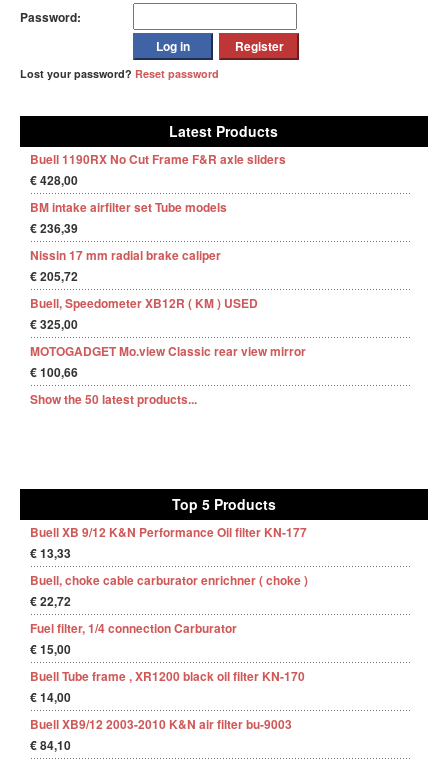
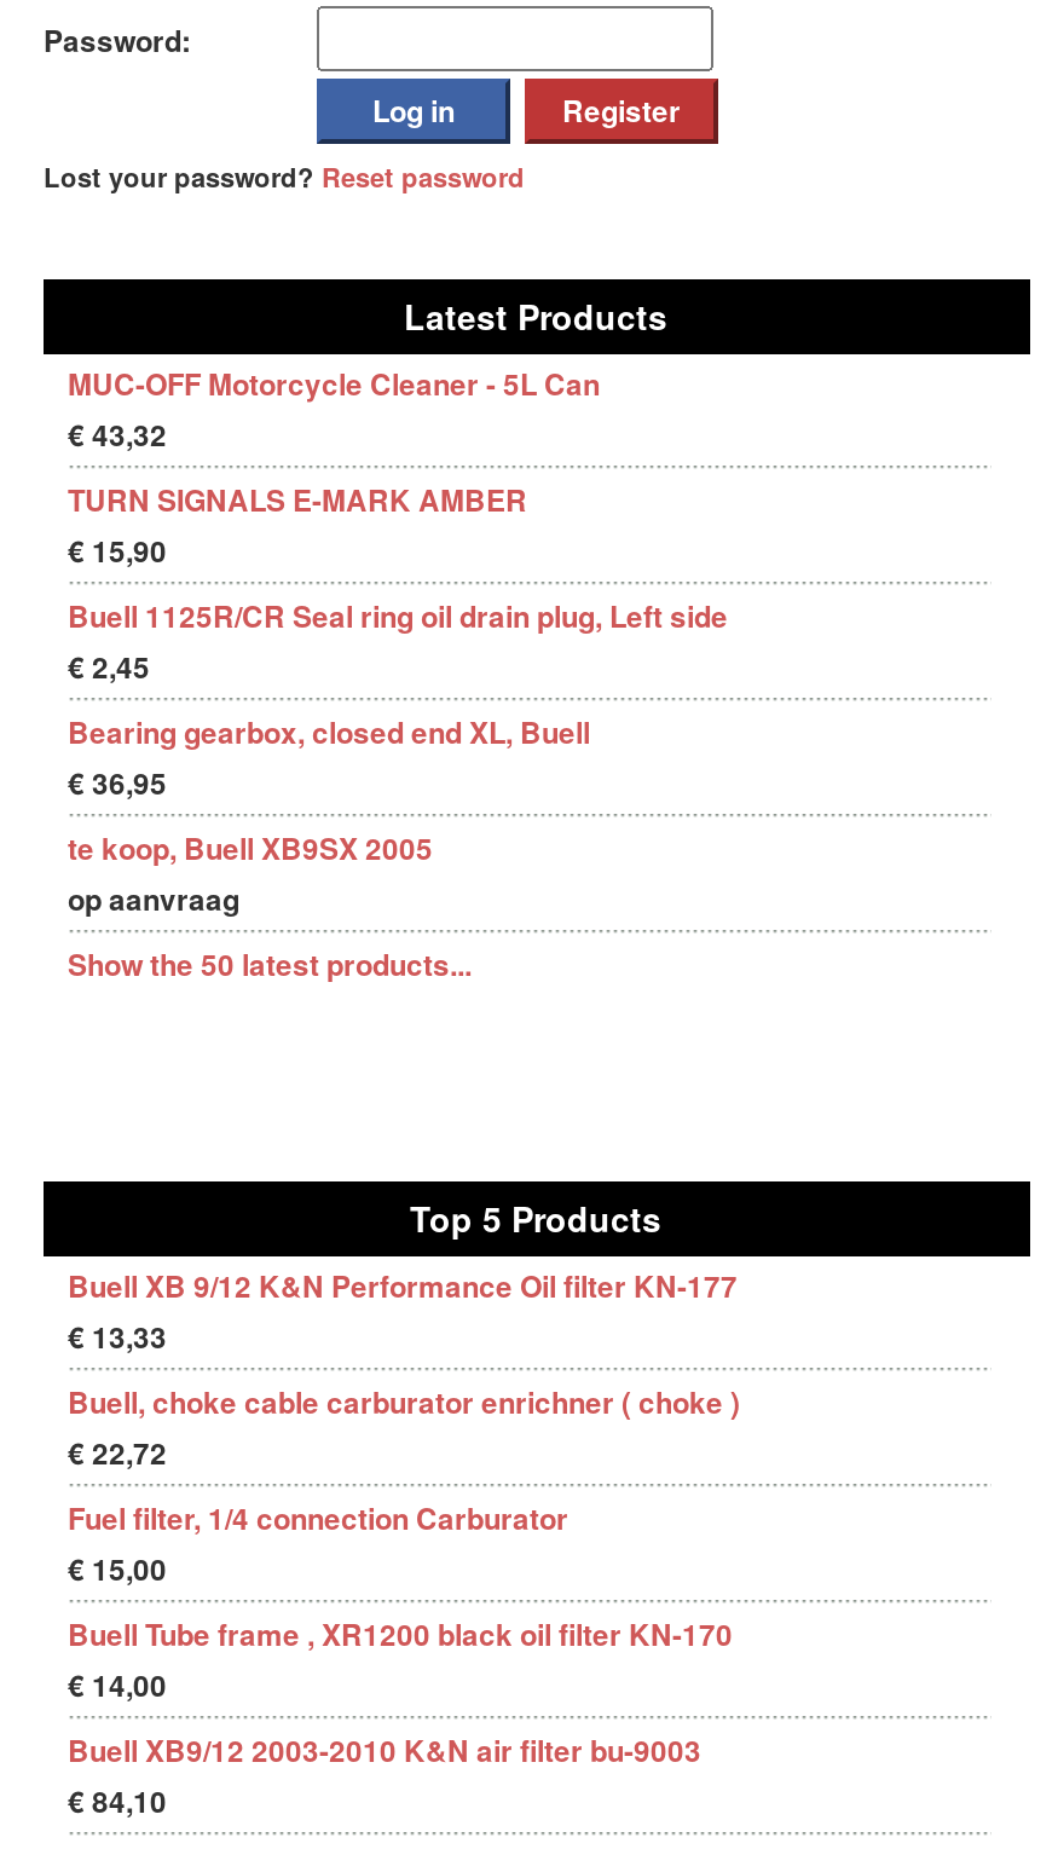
- Buell 1190RX No Cut Frame F&R axle sliders
- € 428,00
+ MUC-OFF Motorcycle Cleaner - 5L Can
+ € 43,32

- BM intake airfilter set Tube models
- € 236,39
+ TURN SIGNALS E-MARK AMBER
+ € 15,90

- Nissin 17 mm radial brake caliper
- € 205,72
+ Buell 1125R/CR Seal ring oil drain plug, Left side
+ € 2,45

- Buell, Speedometer XB12R ( KM ) USED
- € 325,00
+ Bearing gearbox, closed end XL, Buell
+ € 36,95

- MOTOGADGET Mo.view Classic rear view mirror
- € 100,66
+ te koop, Buell XB9SX 2005
+ op aanvraag
